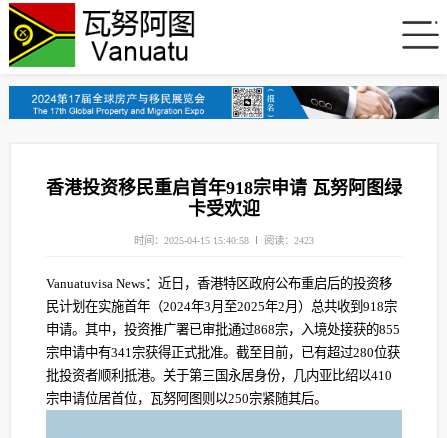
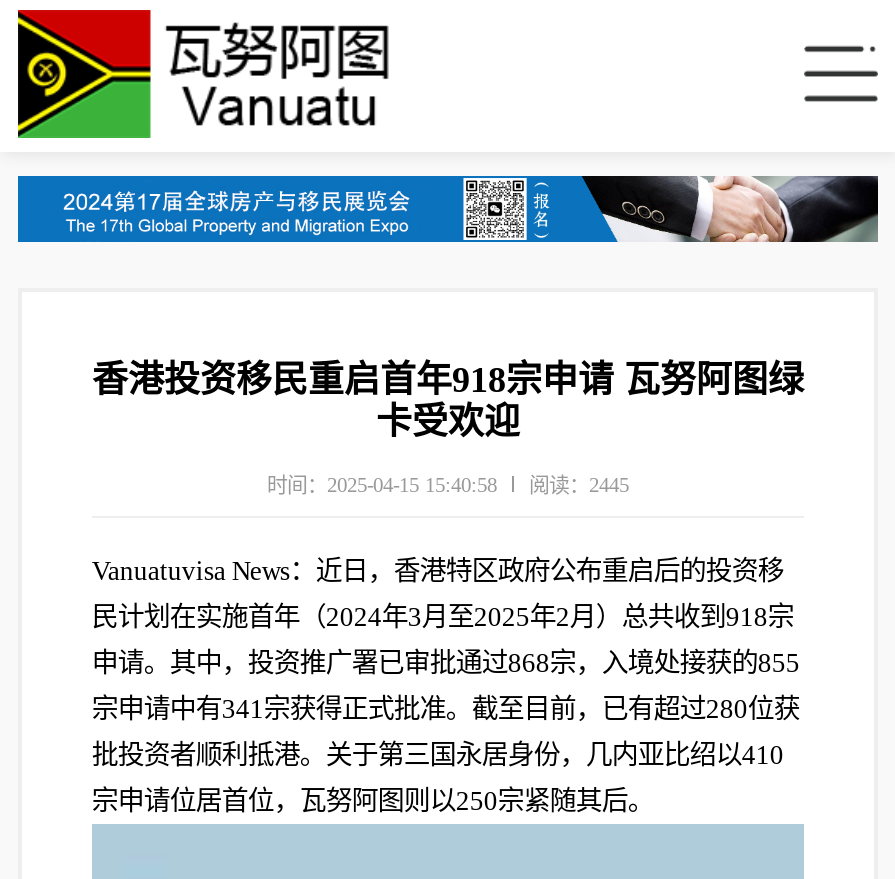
- 时间：2025-04-15 15:40:58 阅读：2423
+ 时间：2025-04-15 15:40:58 阅读：2445
